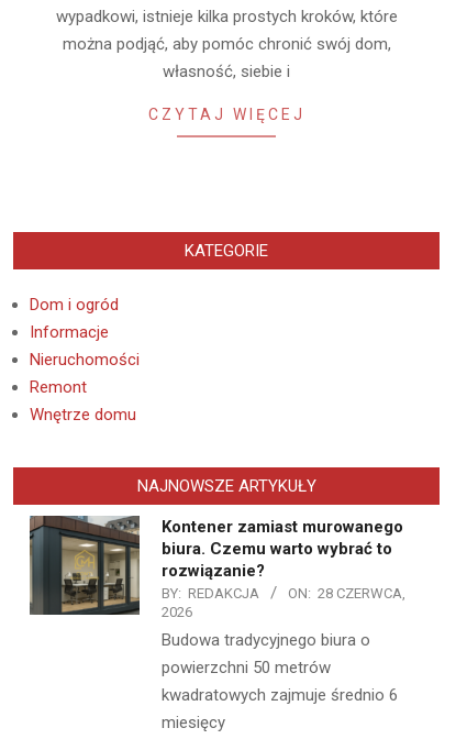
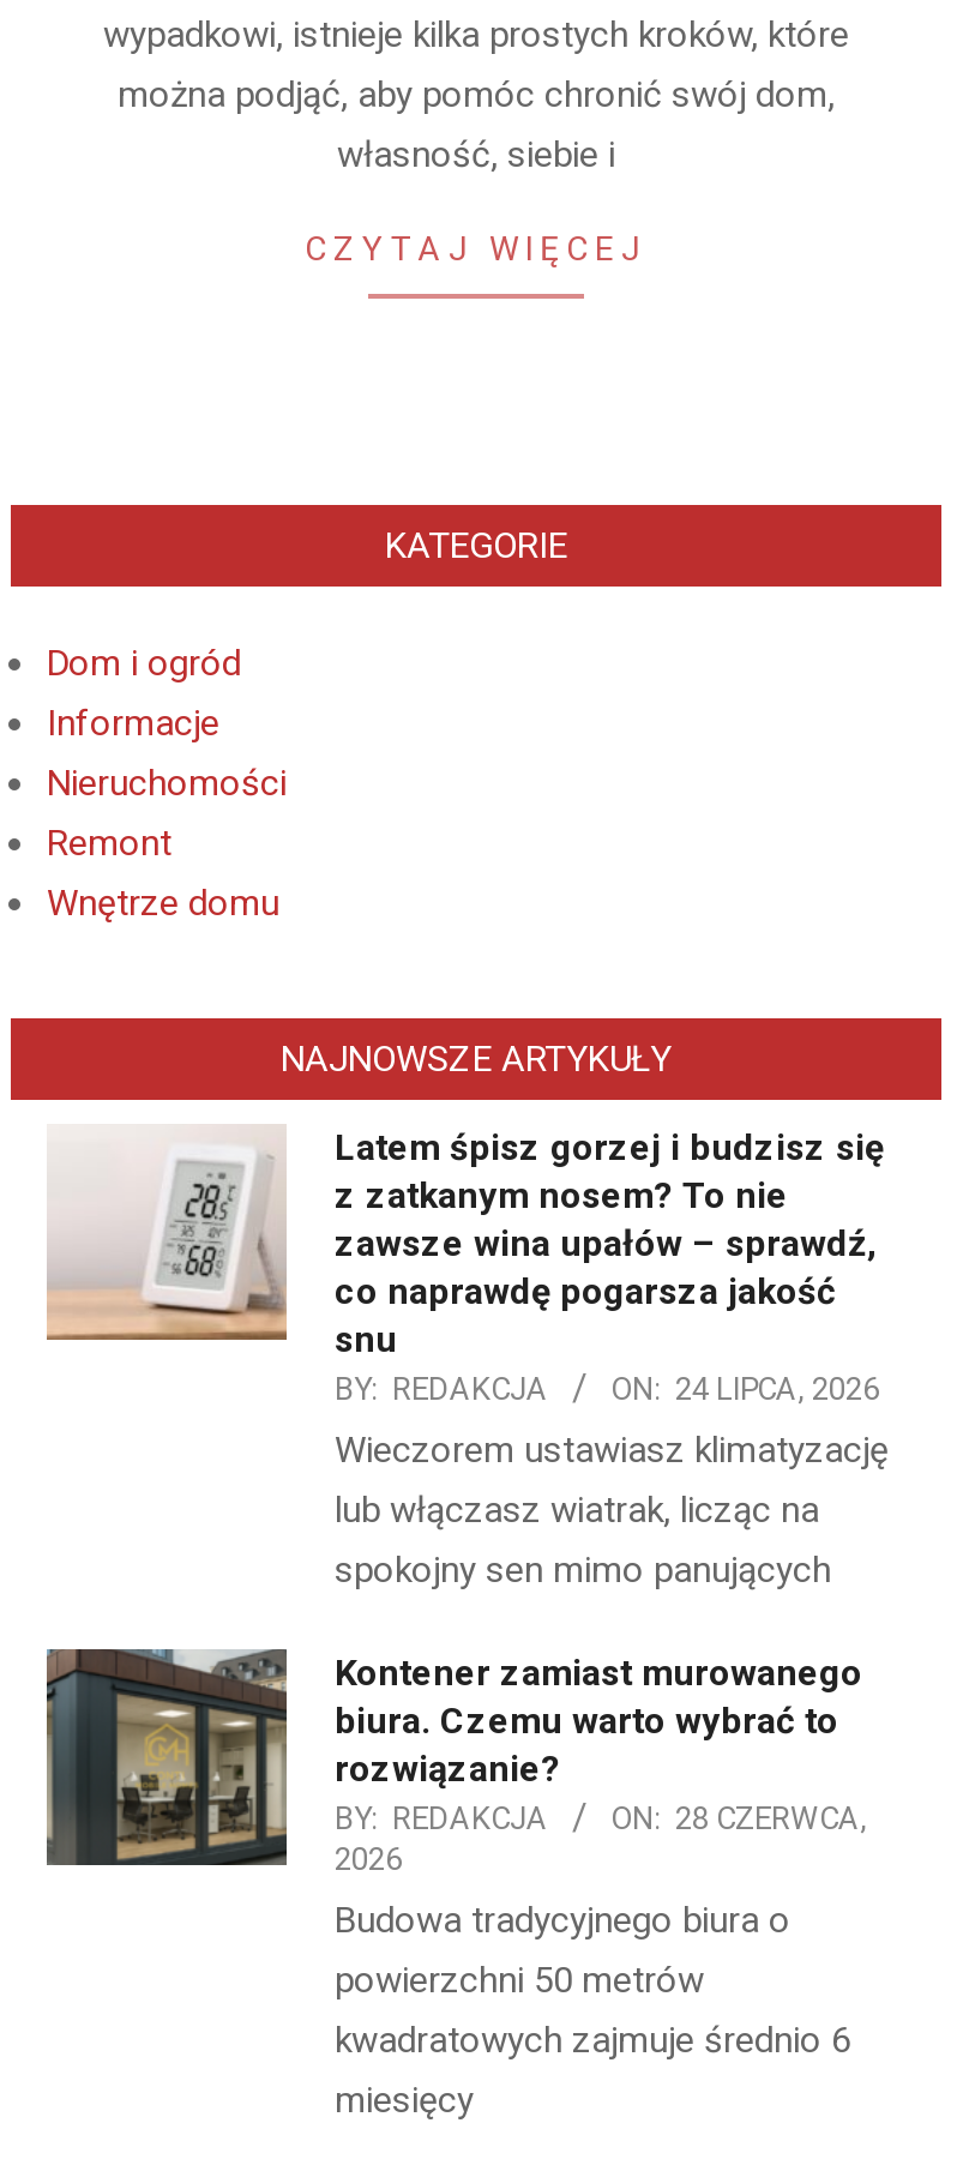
+ [image]
+ Latem śpisz gorzej i budzisz się
+ z zatkanym nosem? To nie
+ zawsze wina upałów – sprawdź,
+ co naprawdę pogarsza jakość
+ snu
+ BY: REDAKCJA
+ ON: 24 LIPCA, 2026
+ Wieczorem ustawiasz klimatyzację
+ lub włączasz wiatrak, licząc na
+ spokojny sen mimo panujących
